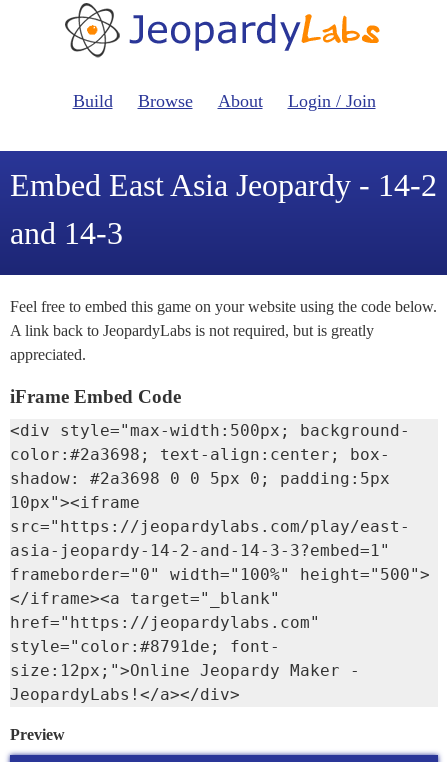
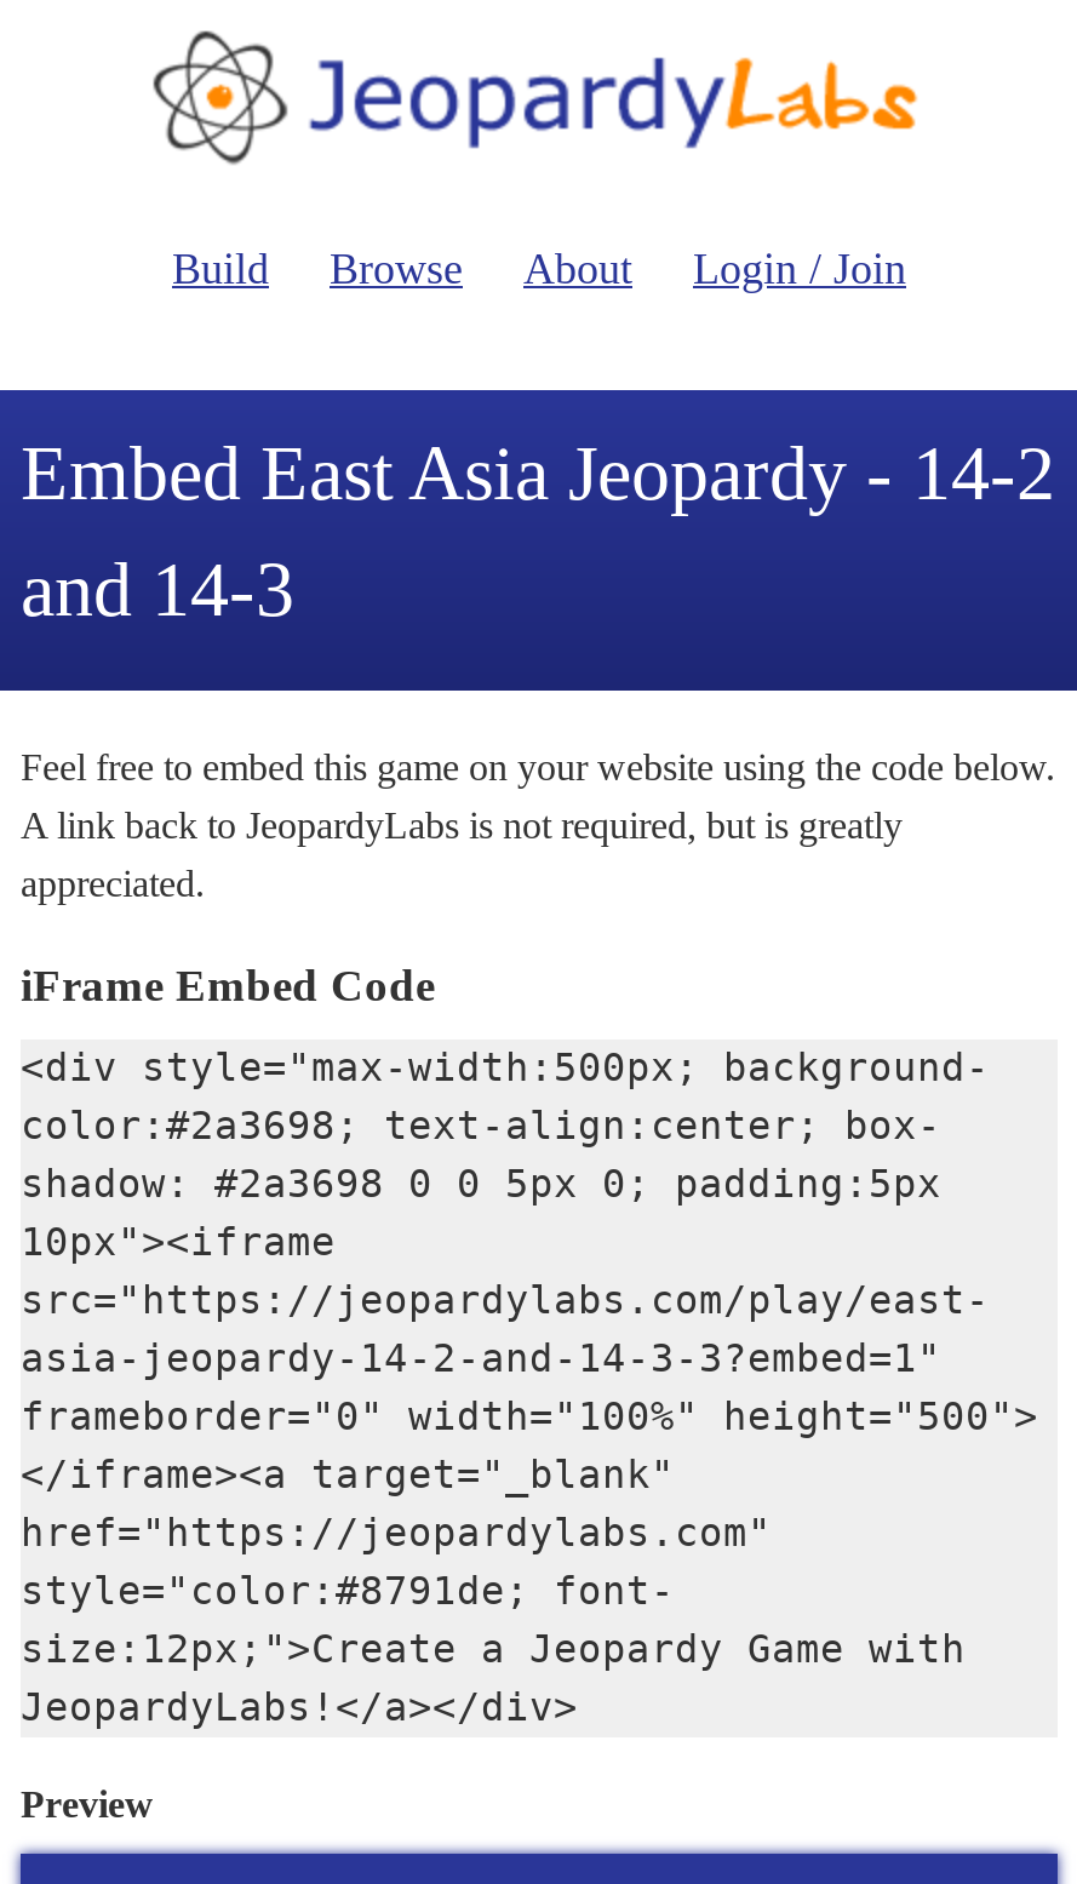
- size:12px;">Online Jeopardy Maker -
+ size:12px;">Create a Jeopardy Game with
